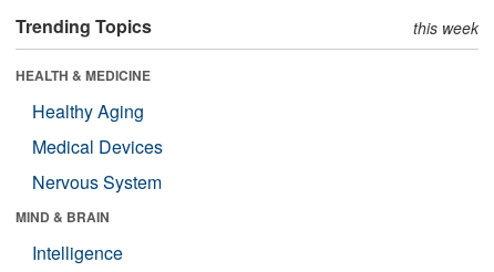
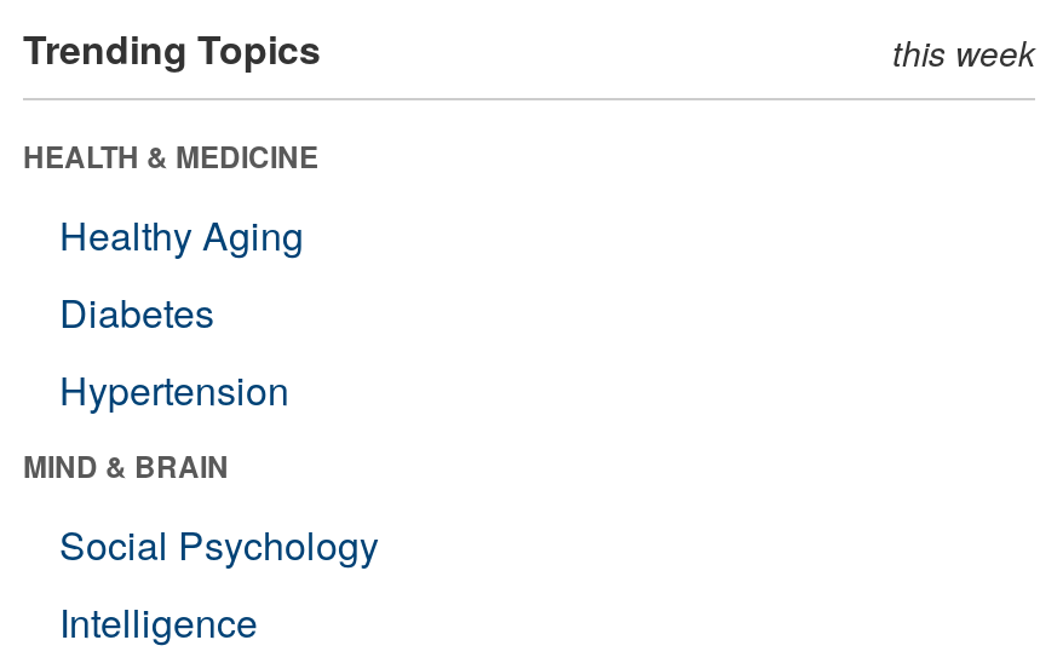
- Medical Devices
- Nervous System
+ Diabetes
+ Hypertension

+ Social Psychology
